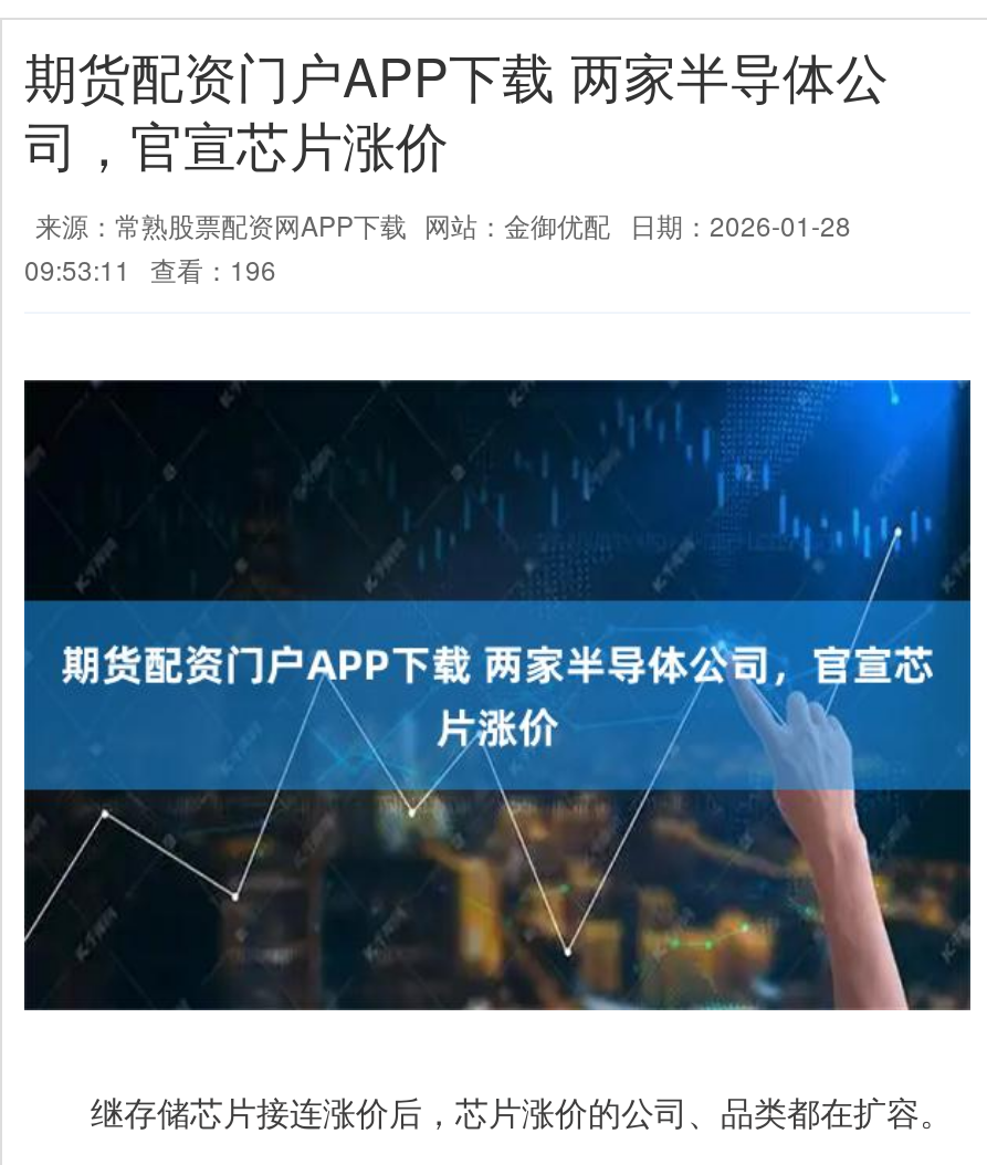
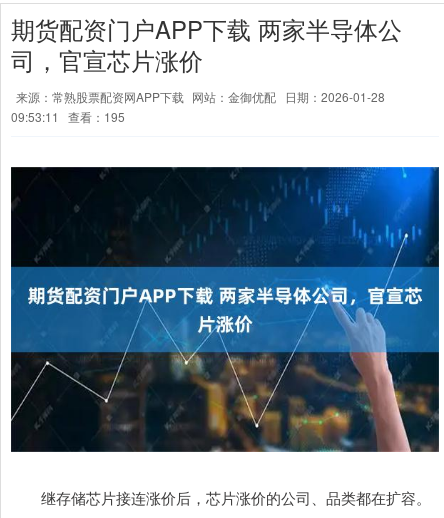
- 09:53:11 查看：196
+ 09:53:11 查看：195
